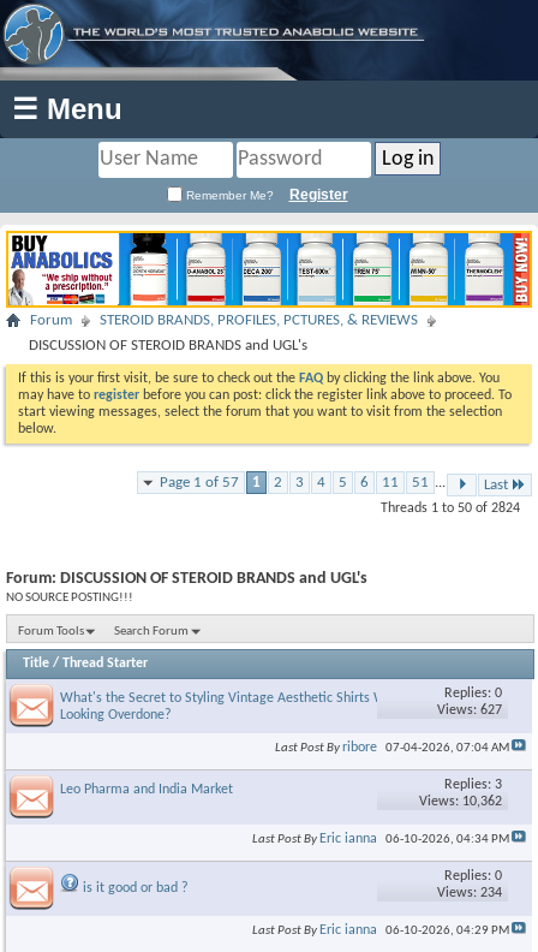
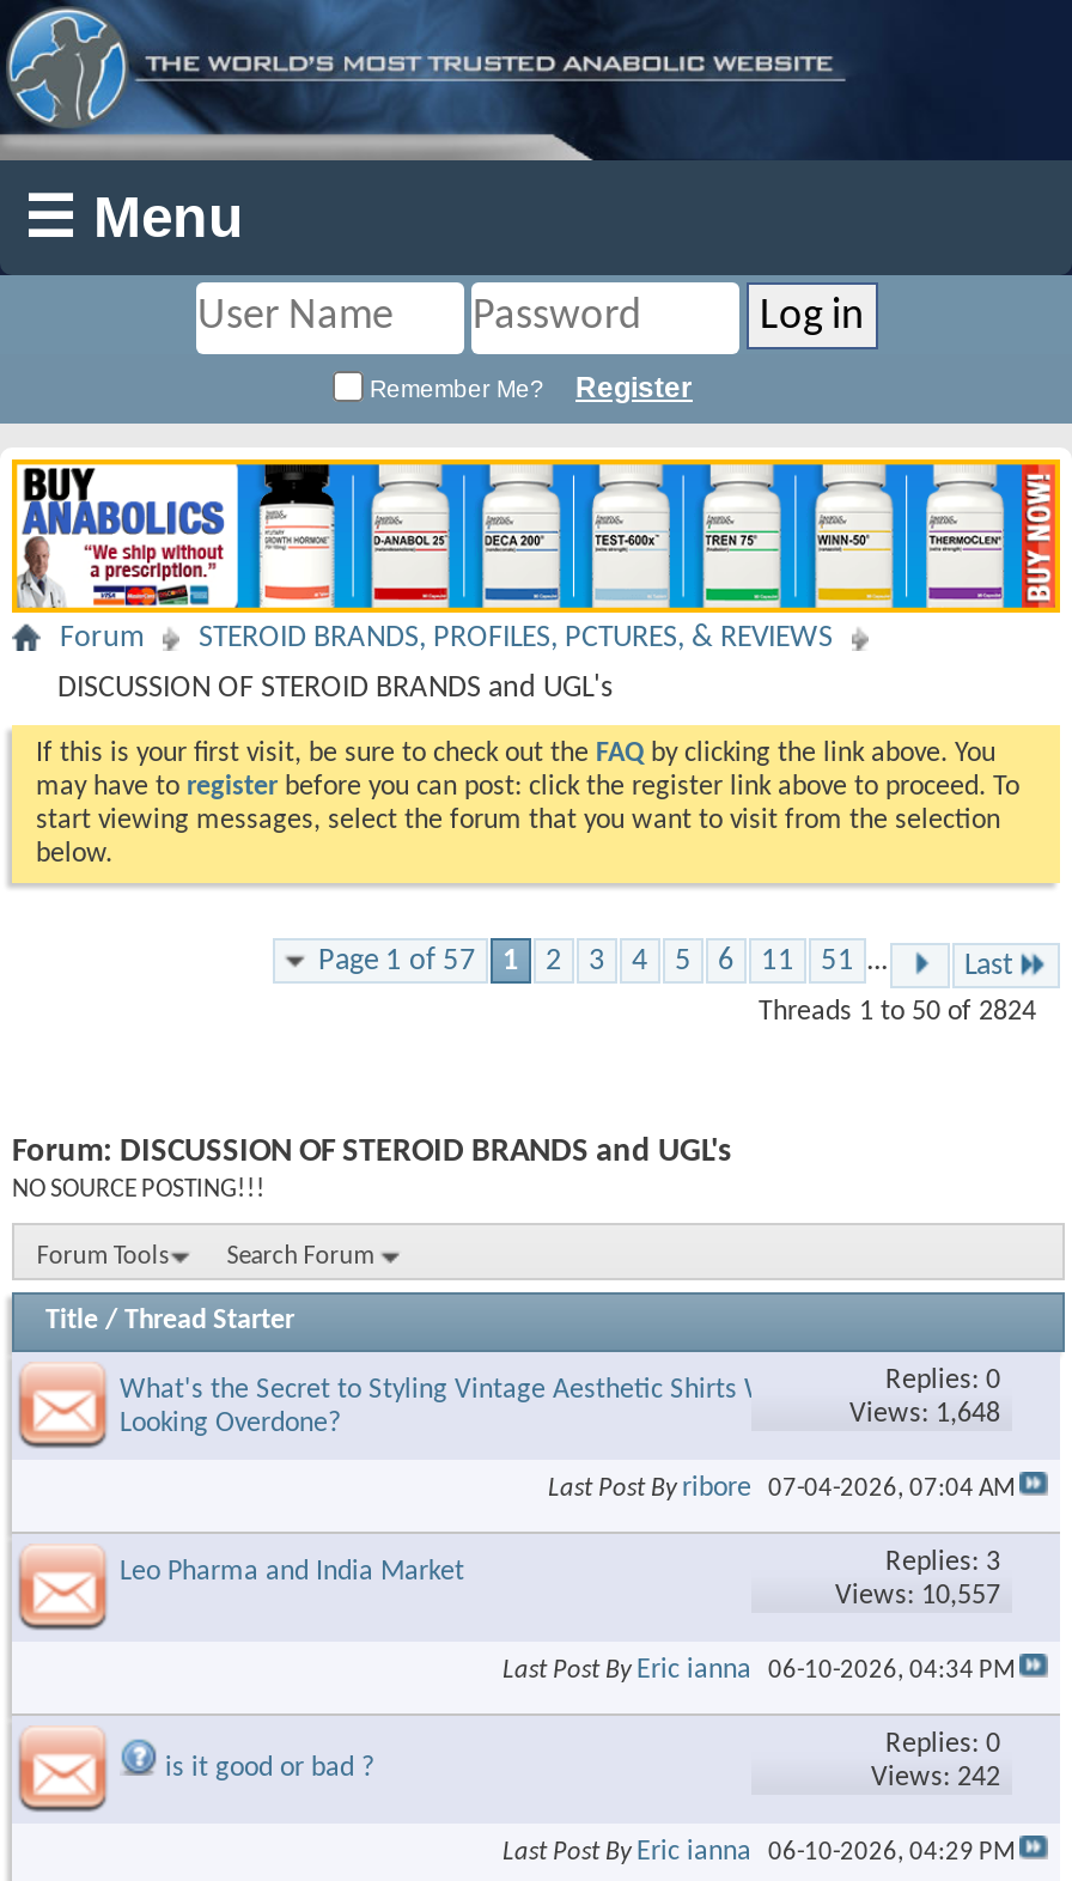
- Views: 627
+ Views: 1,648

- Views: 10,362
+ Views: 10,557

- Views: 234
+ Views: 242
